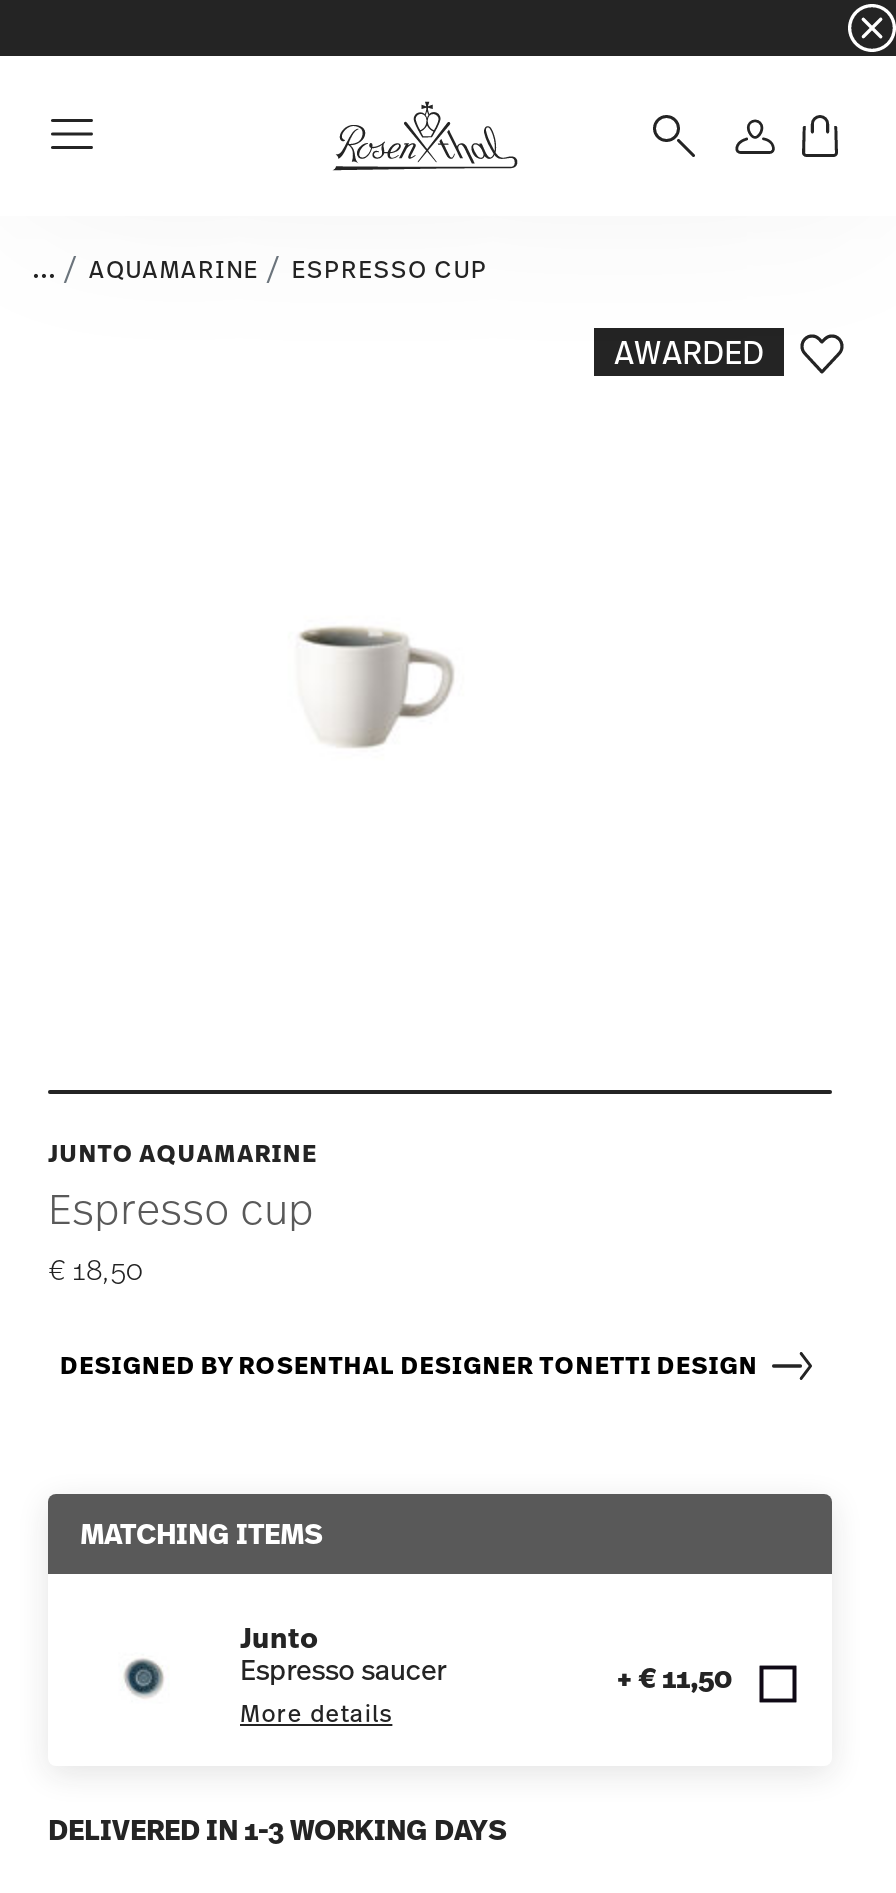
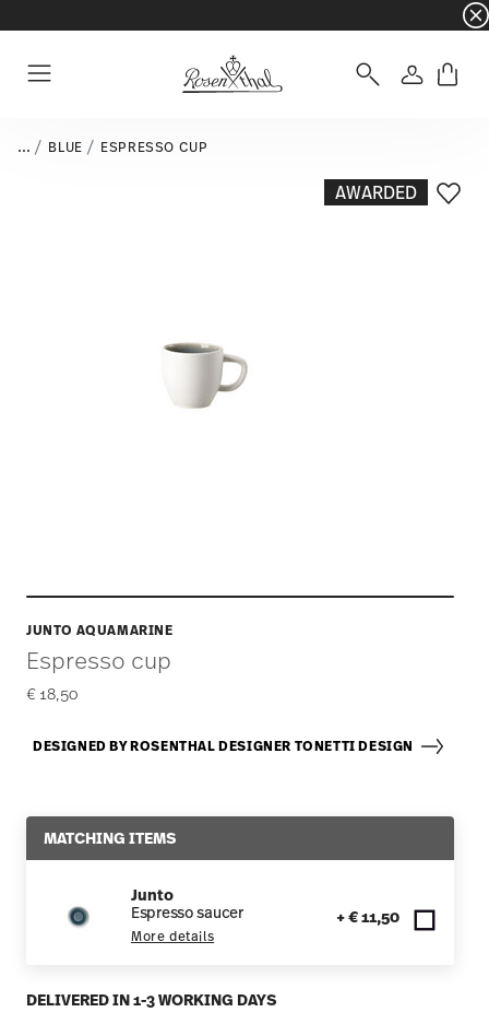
- AQUAMARINE
+ BLUE
